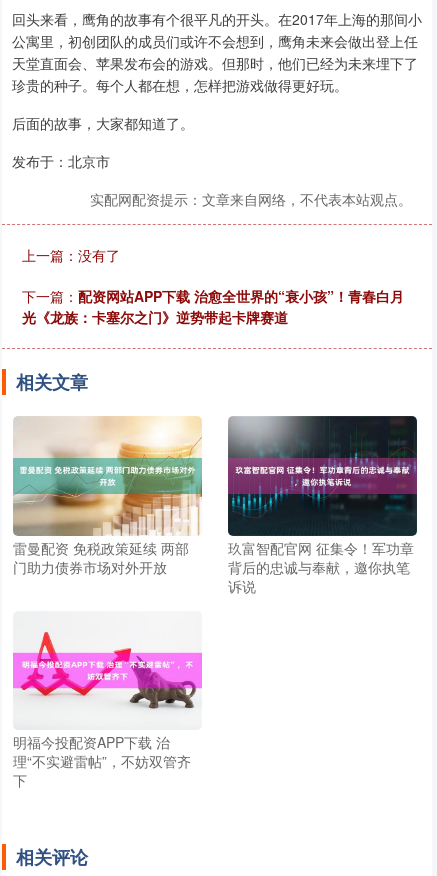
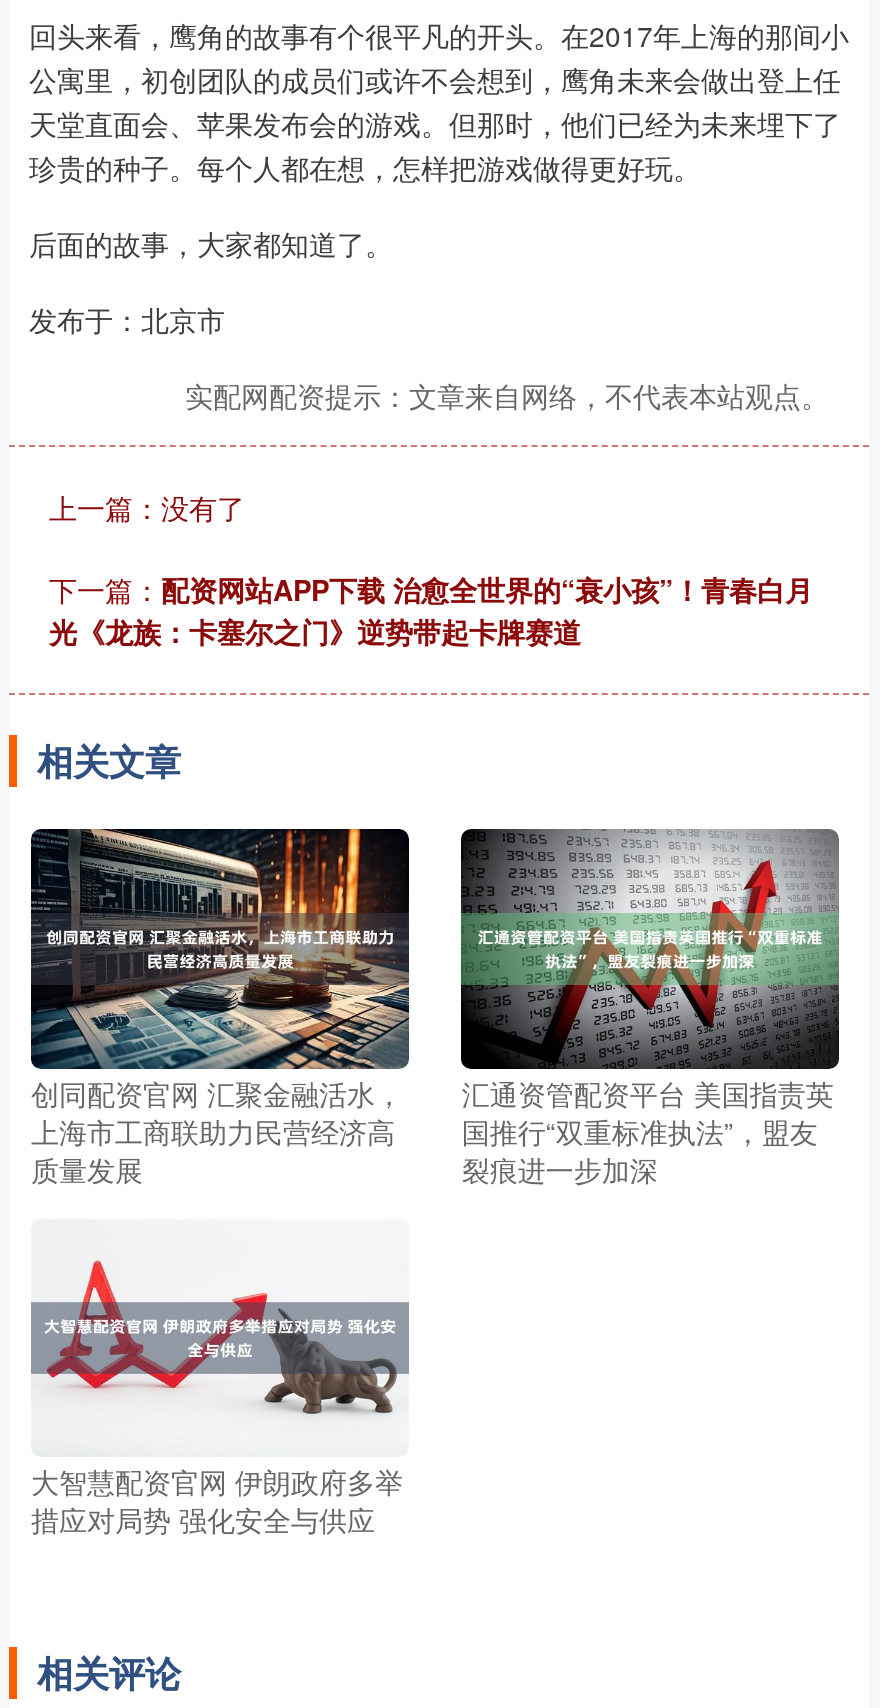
- [image]
- 雷曼配资 免税政策延续 两部
- 门助力债券市场对外开放
+ [image]
+ 创同配资官网 汇聚金融活水，
+ 上海市工商联助力民营经济高
+ 质量发展

- [image]
- 玖富智配官网 征集令！军功章
- 背后的忠诚与奉献，邀你执笔
- 诉说
+ [image]
+ 汇通资管配资平台 美国指责英
+ 国推行“双重标准执法”，盟友
+ 裂痕进一步加深

- [image]
+ [image]

- 明福今投配资APP下载 治
- 理“不实避雷帖”，不妨双管齐
- 下
+ 大智慧配资官网 伊朗政府多举
+ 措应对局势 强化安全与供应
